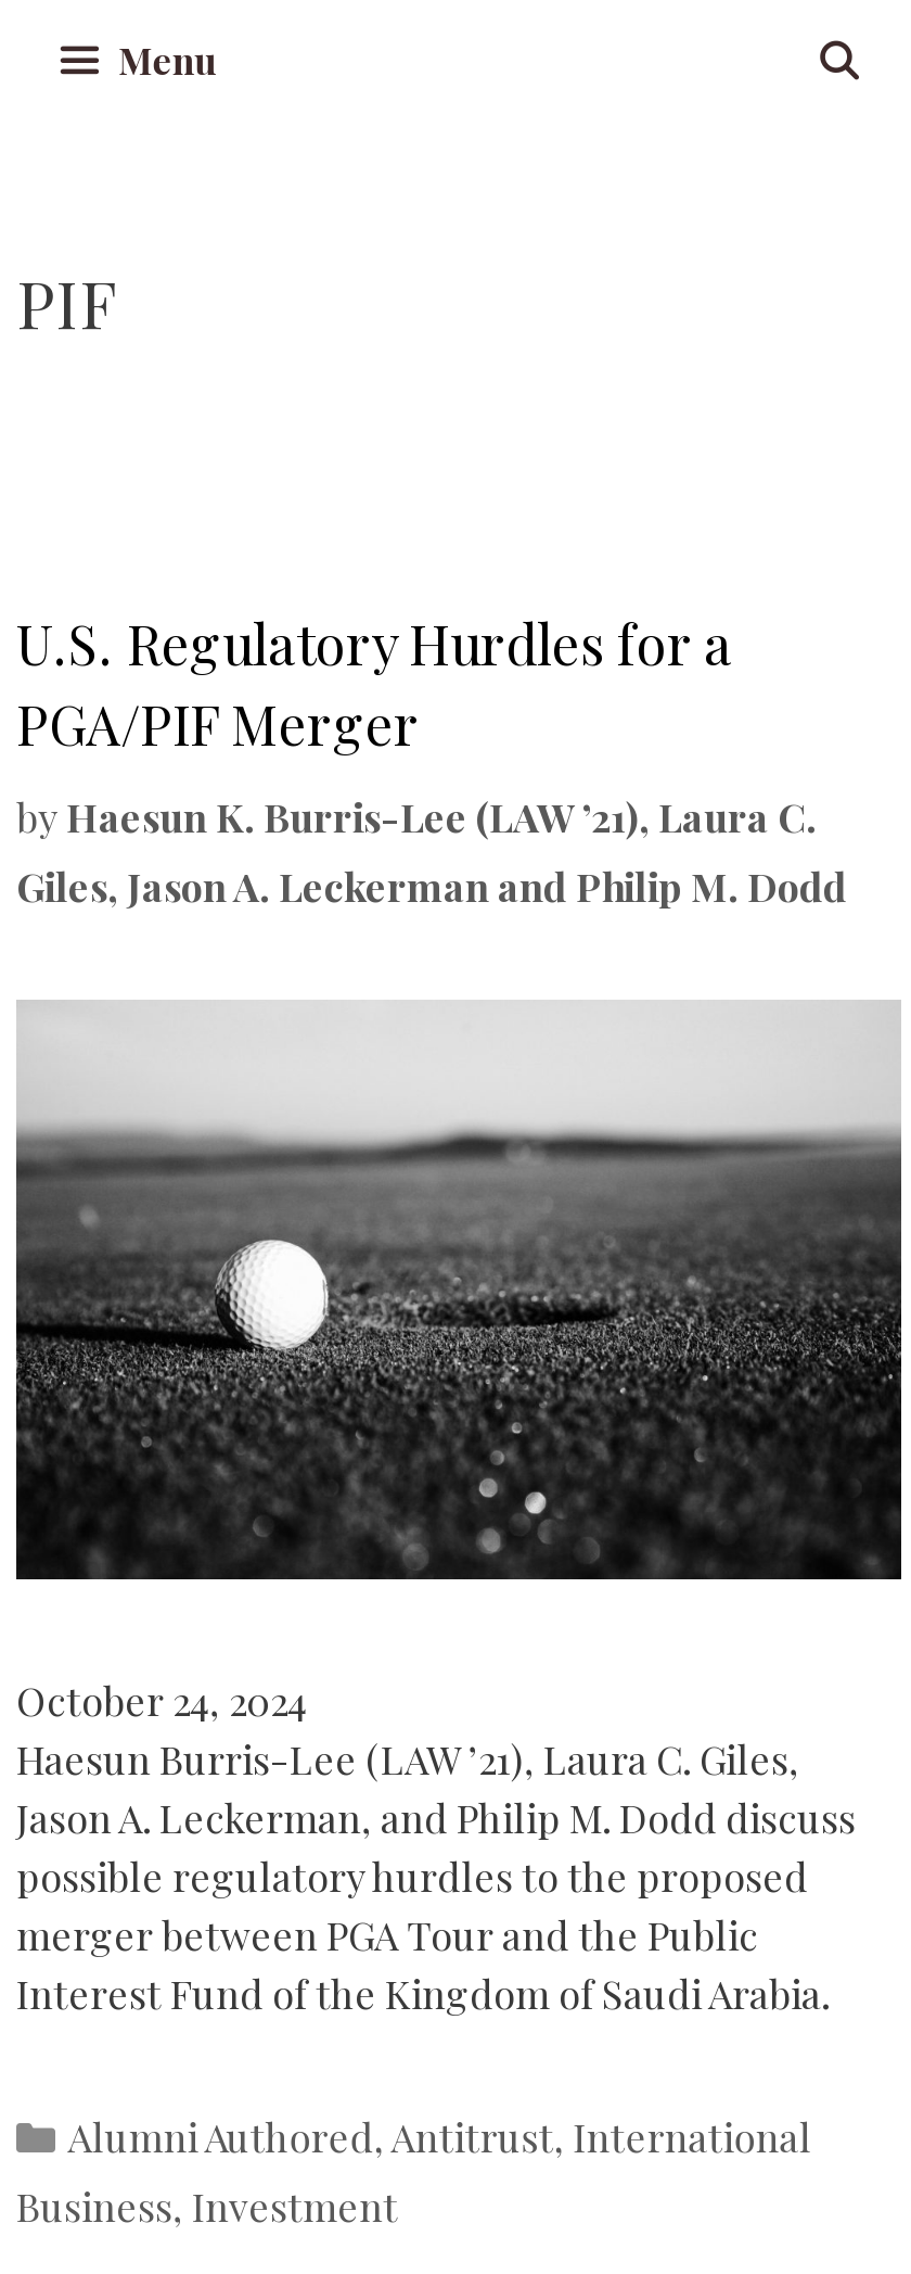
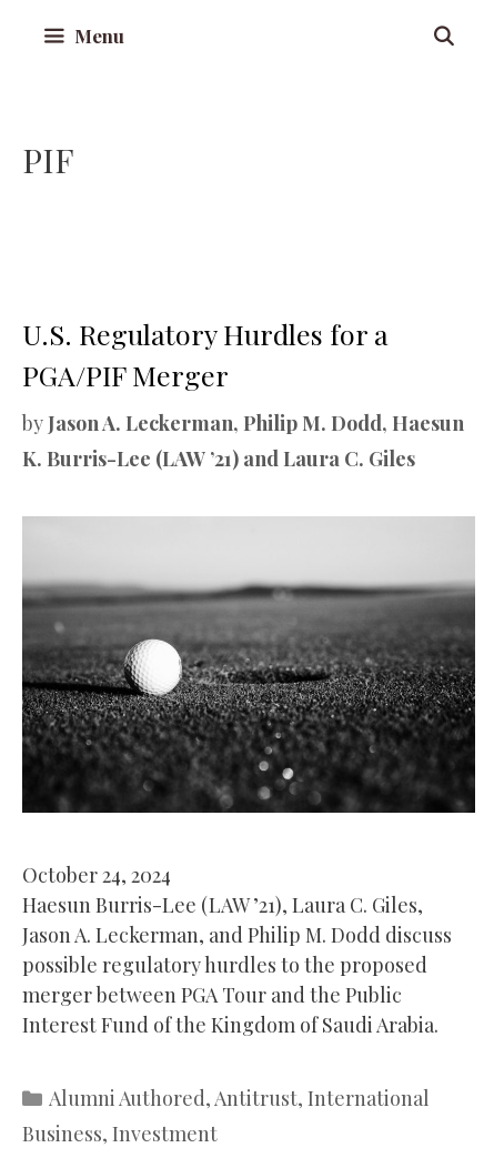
- by Haesun K. Burris-Lee (LAW ’21), Laura C.
+ by Jason A. Leckerman, Philip M. Dodd, Haesun

- Giles, Jason A. Leckerman and Philip M. Dodd
+ K. Burris-Lee (LAW ’21) and Laura C. Giles
